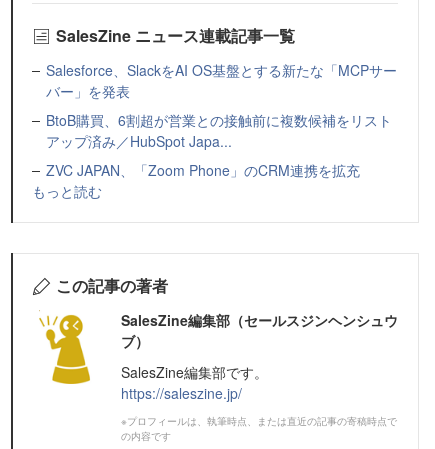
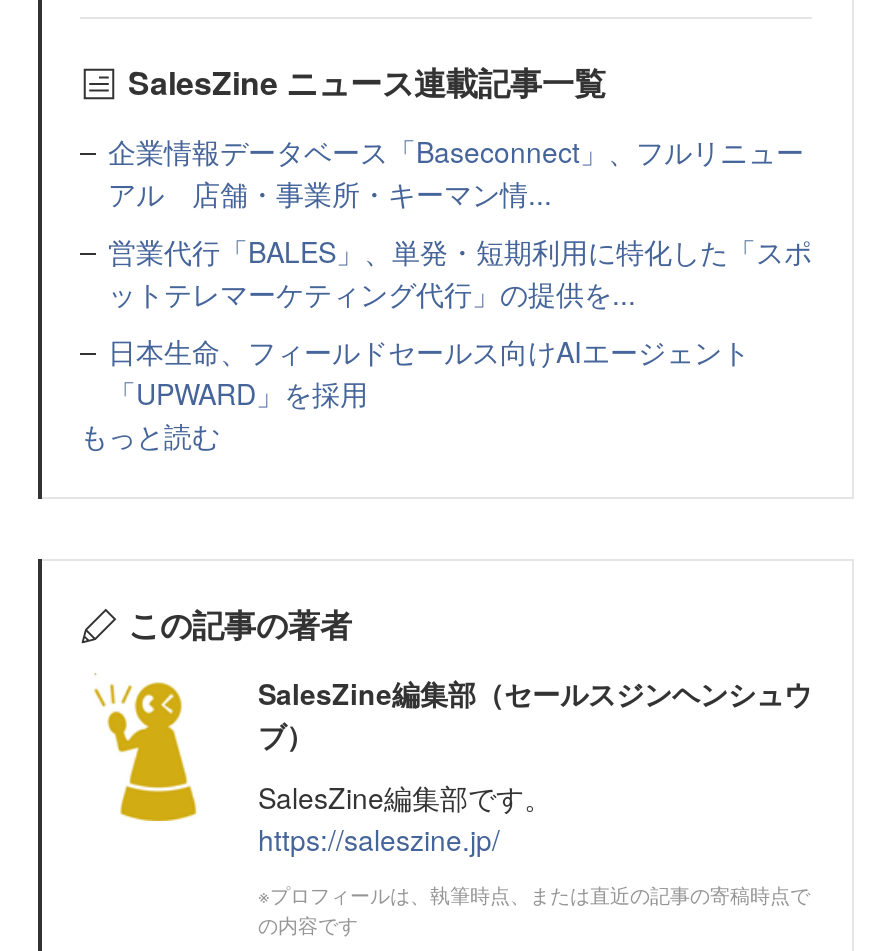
- Salesforce、SlackをAI OS基盤とする新たな「MCPサー
- バー」を発表
- BtoB購買、6割超が営業との接触前に複数候補をリスト
- アップ済み／HubSpot Japa...
- ZVC JAPAN、「Zoom Phone」のCRM連携を拡充
+ 企業情報データベース「Baseconnect」、フルリニュー
+ アル 店舗・事業所・キーマン情...
+ 営業代行「BALES」、単発・短期利用に特化した「スポ
+ ットテレマーケティング代行」の提供を...
+ 日本生命、フィールドセールス向けAIエージェント
+ 「UPWARD」を採用
